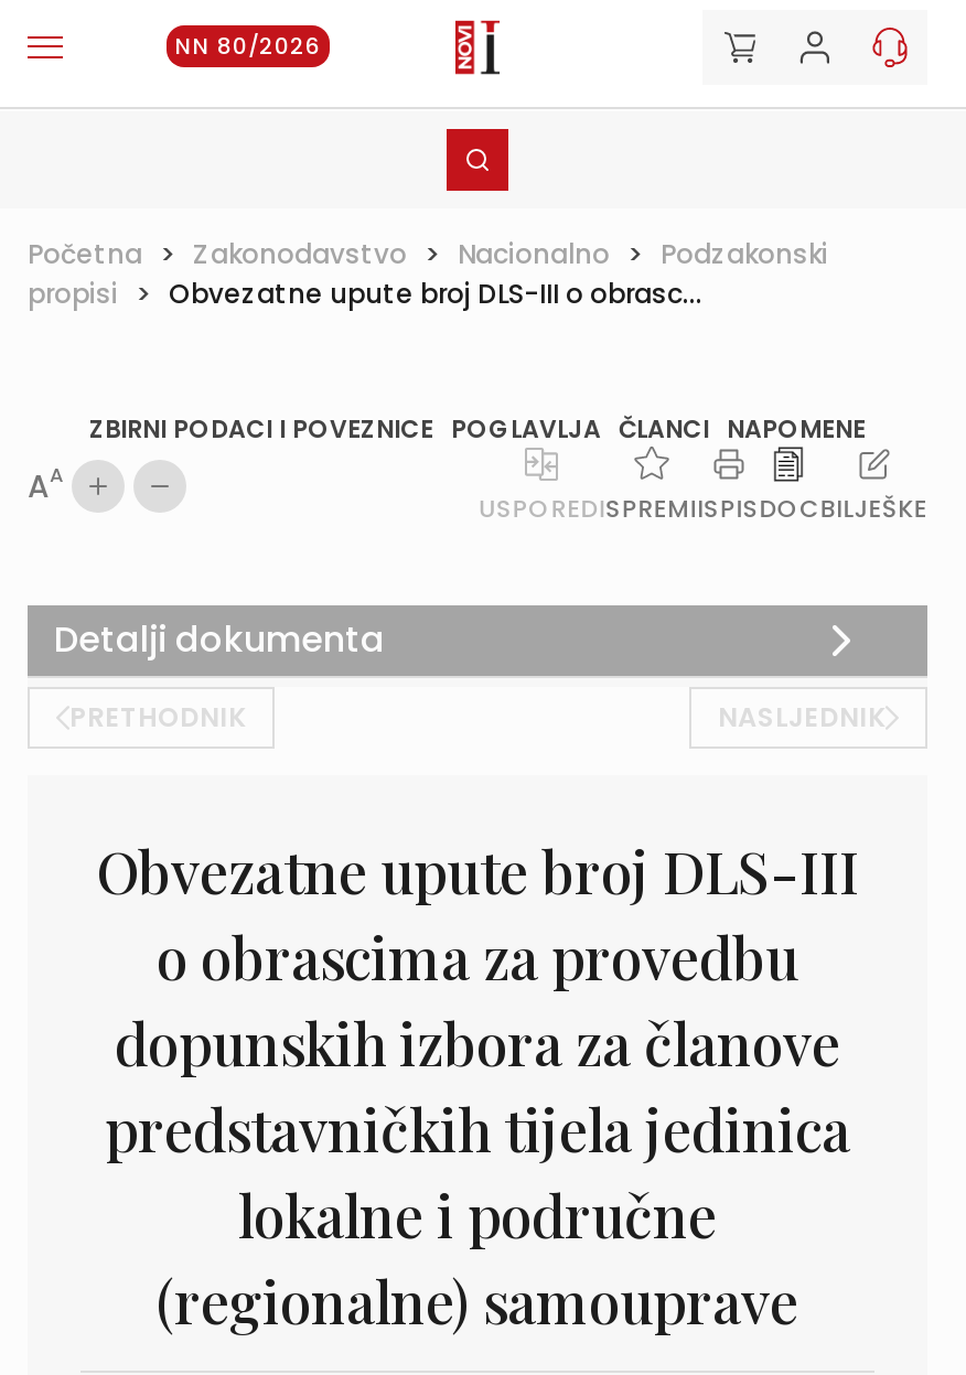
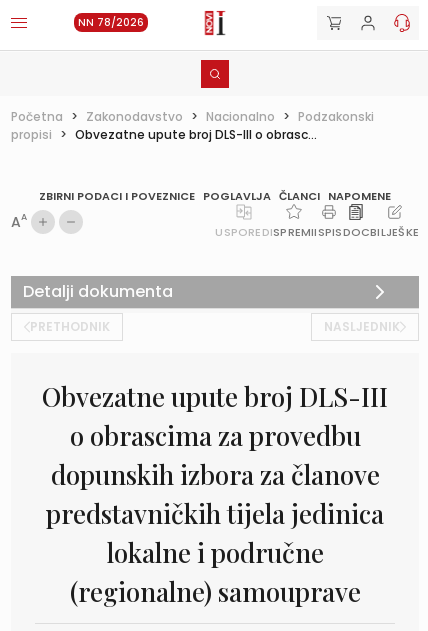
- NN 80/2026
+ NN 78/2026
